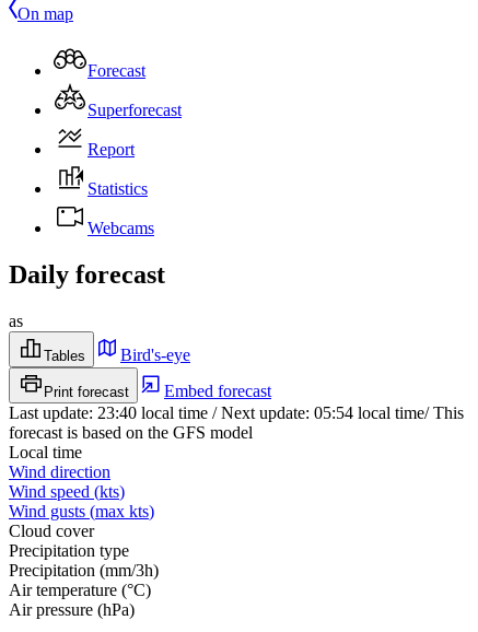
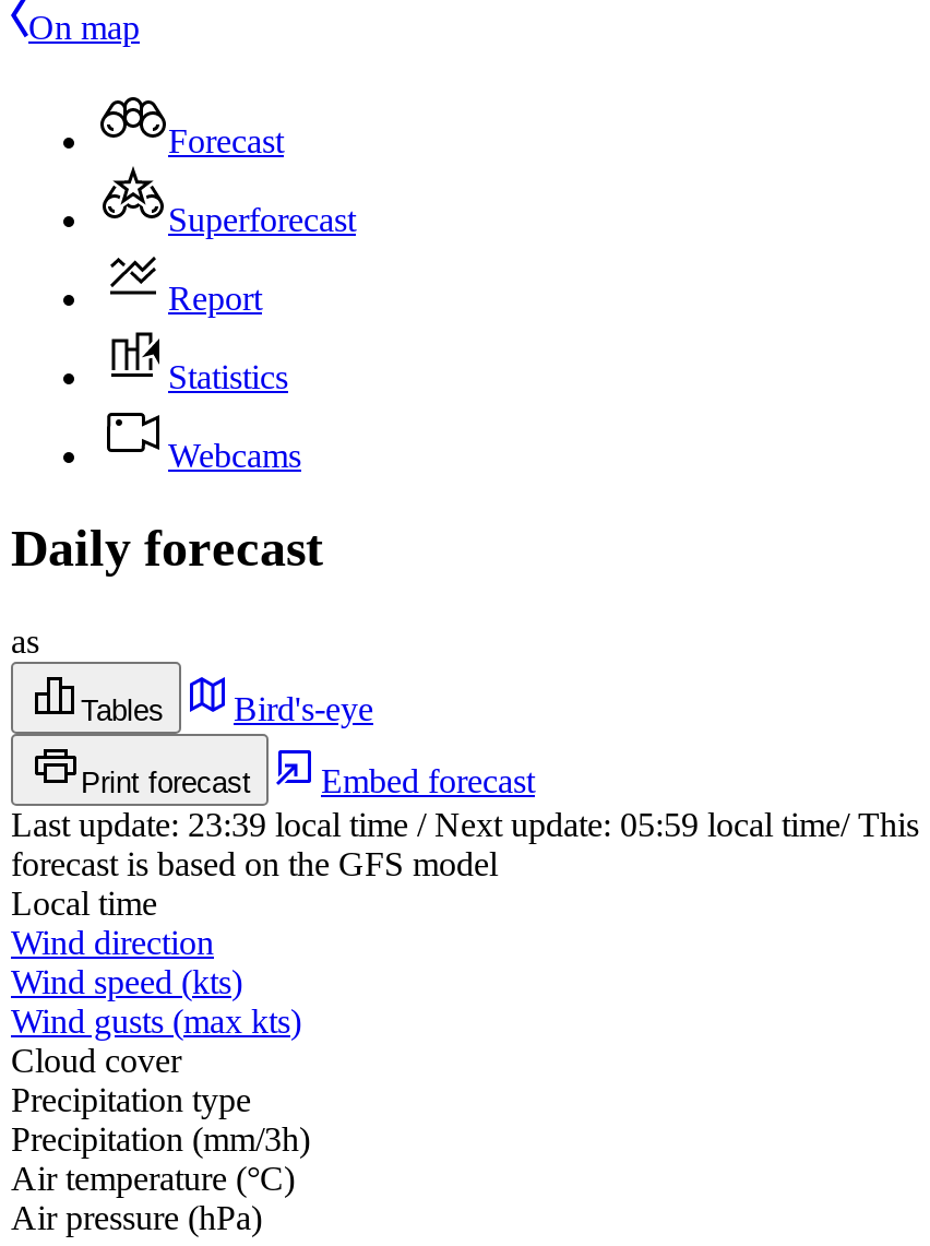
- Last update:23:40 local time / Next update: 05:54 local time/ This
+ Last update:23:39 local time / Next update: 05:59 local time/ This
